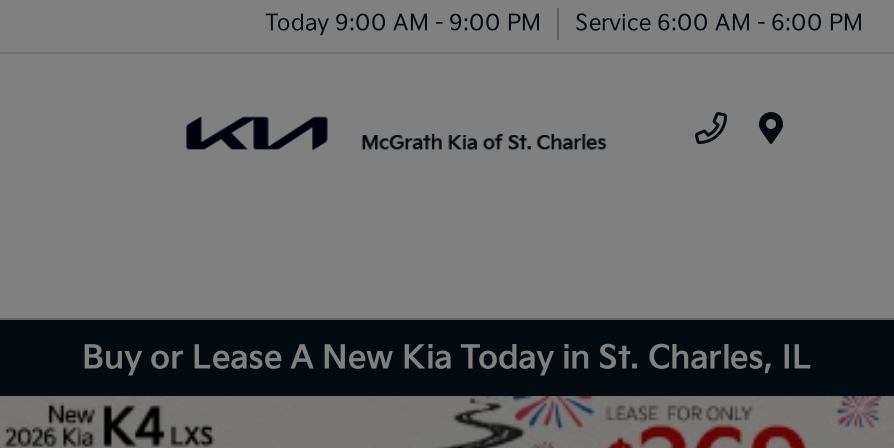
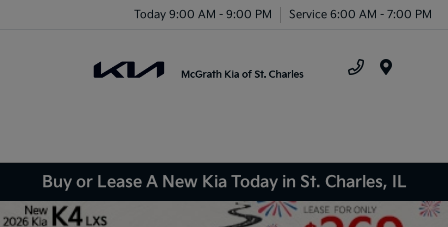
- Today 9:00 AM - 9:00 PM Service 6:00 AM - 6:00 PM
+ Today 9:00 AM - 9:00 PM Service 6:00 AM - 7:00 PM
